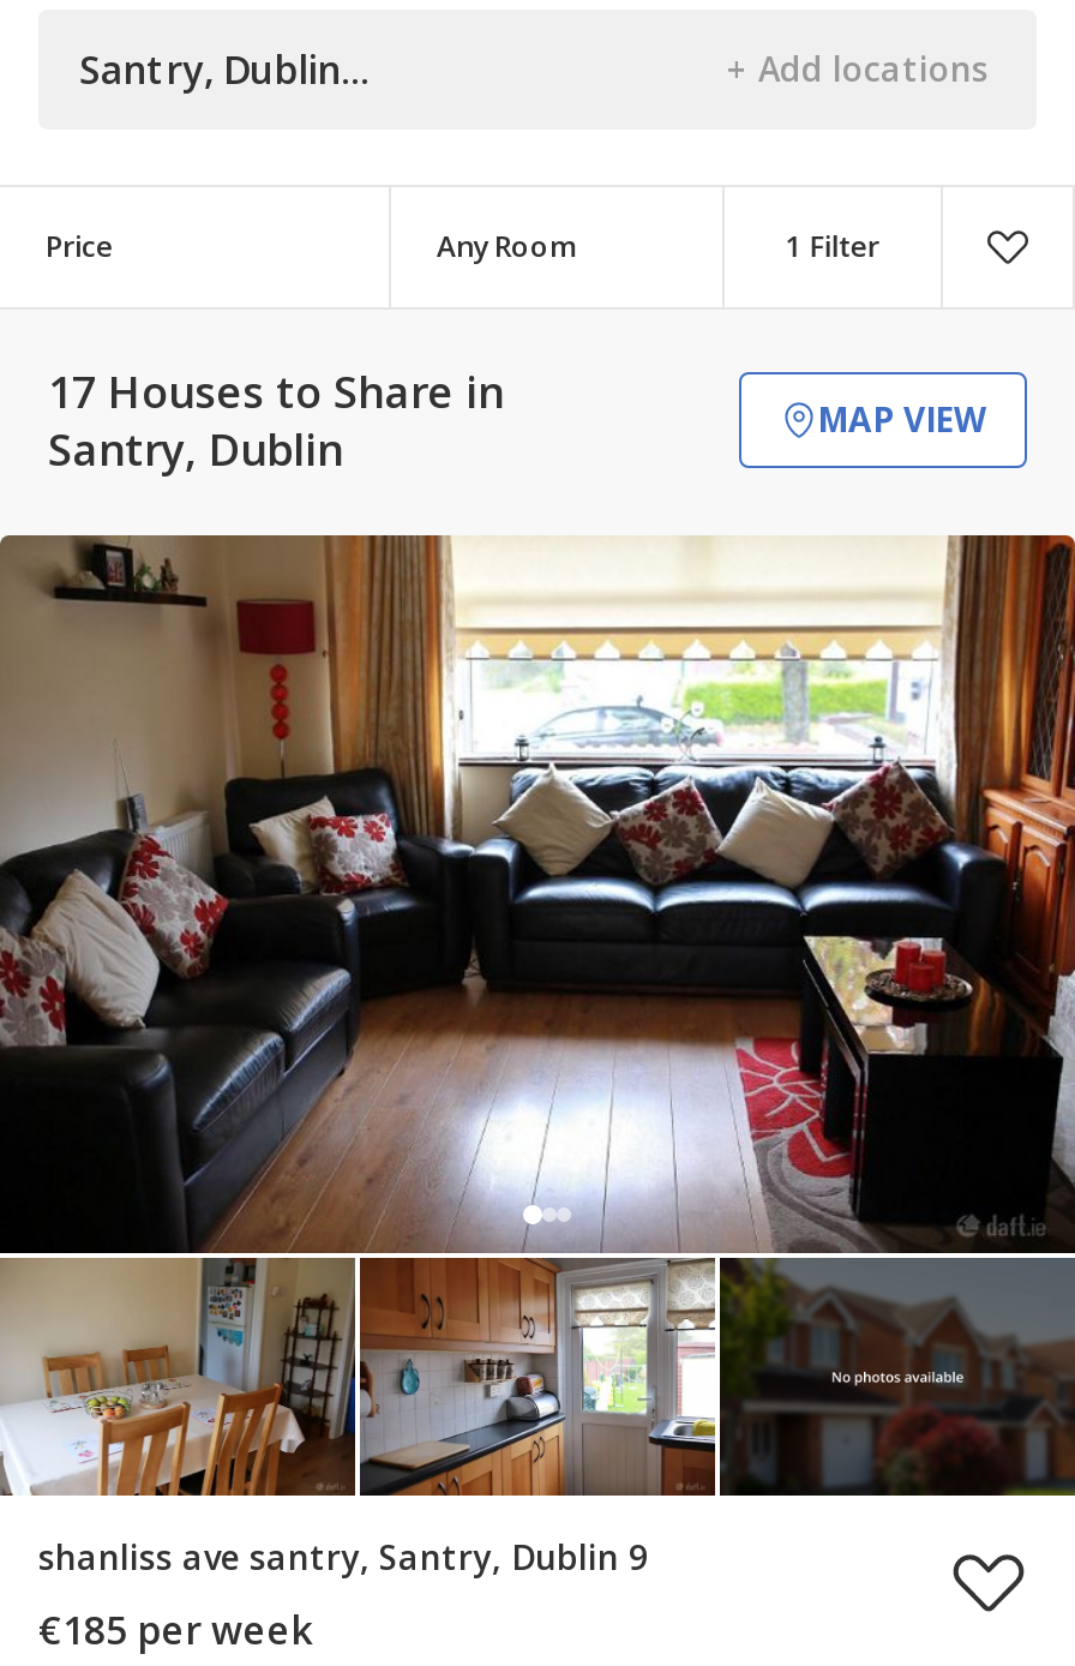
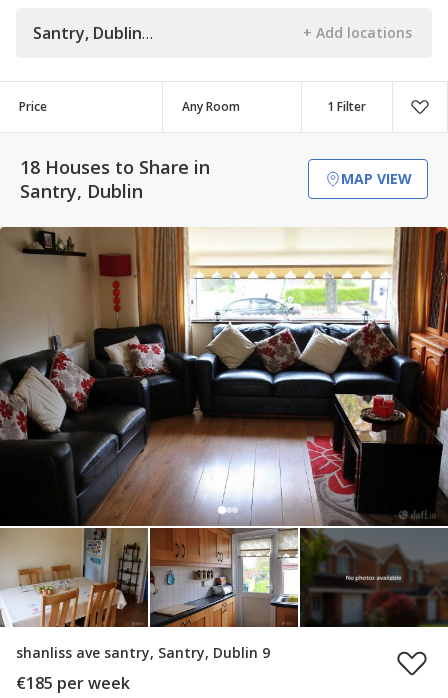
- 17 Houses to Share in
+ 18 Houses to Share in
